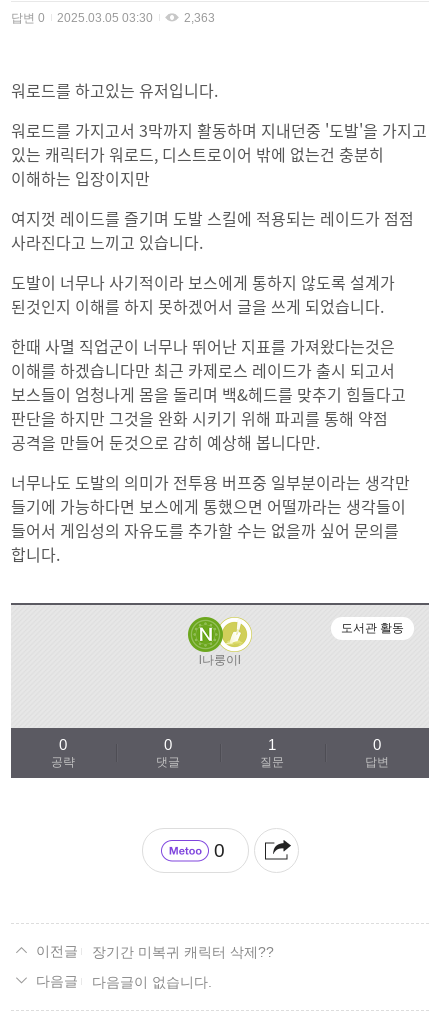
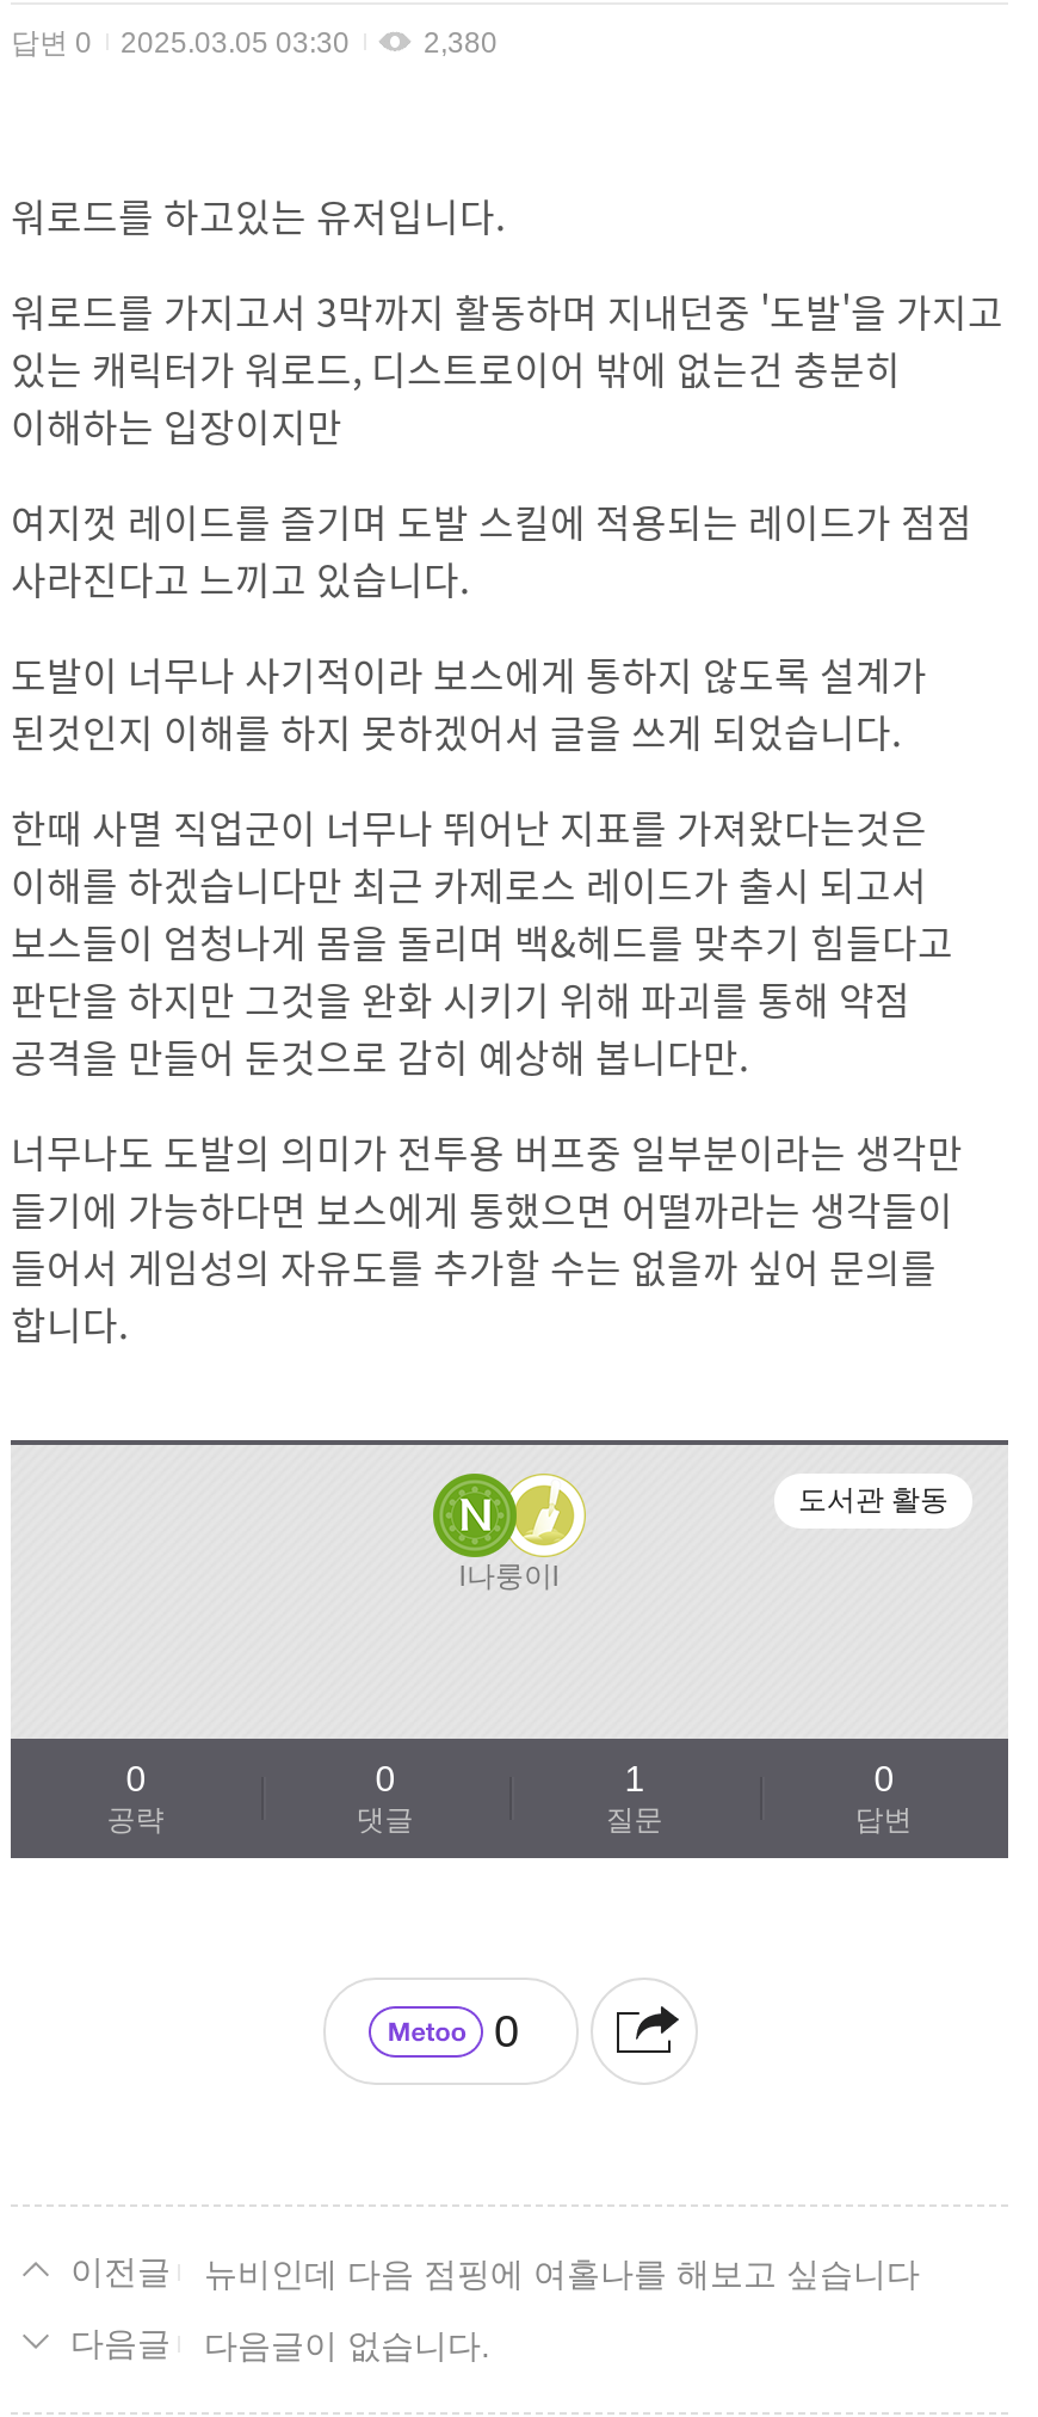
- 2,363
+ 2,380

- 장기간 미복귀 캐릭터 삭제??
+ 뉴비인데 다음 점핑에 여홀나를 해보고 싶습니다
